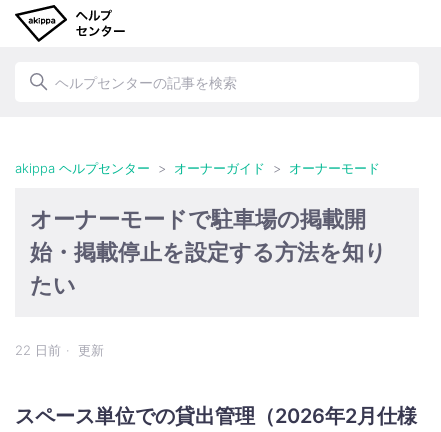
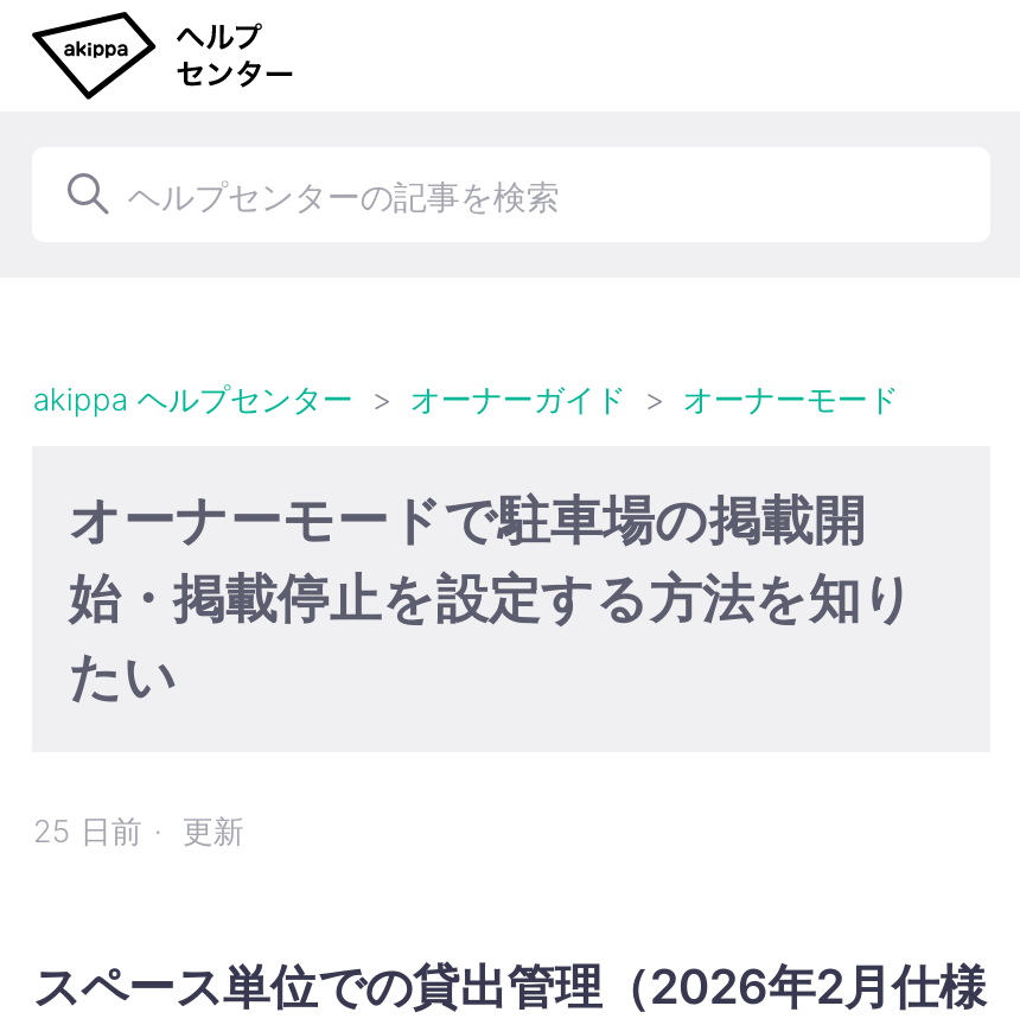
- 22 日前 更新
+ 25 日前 更新
